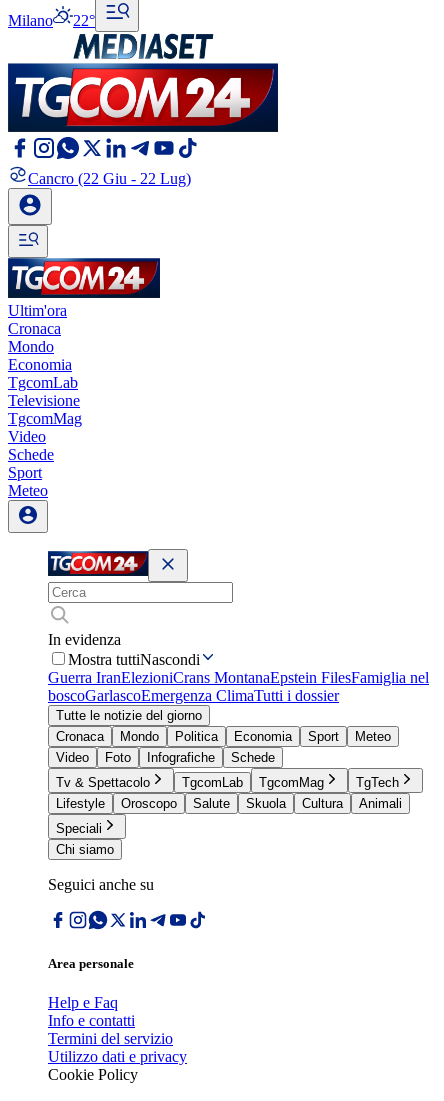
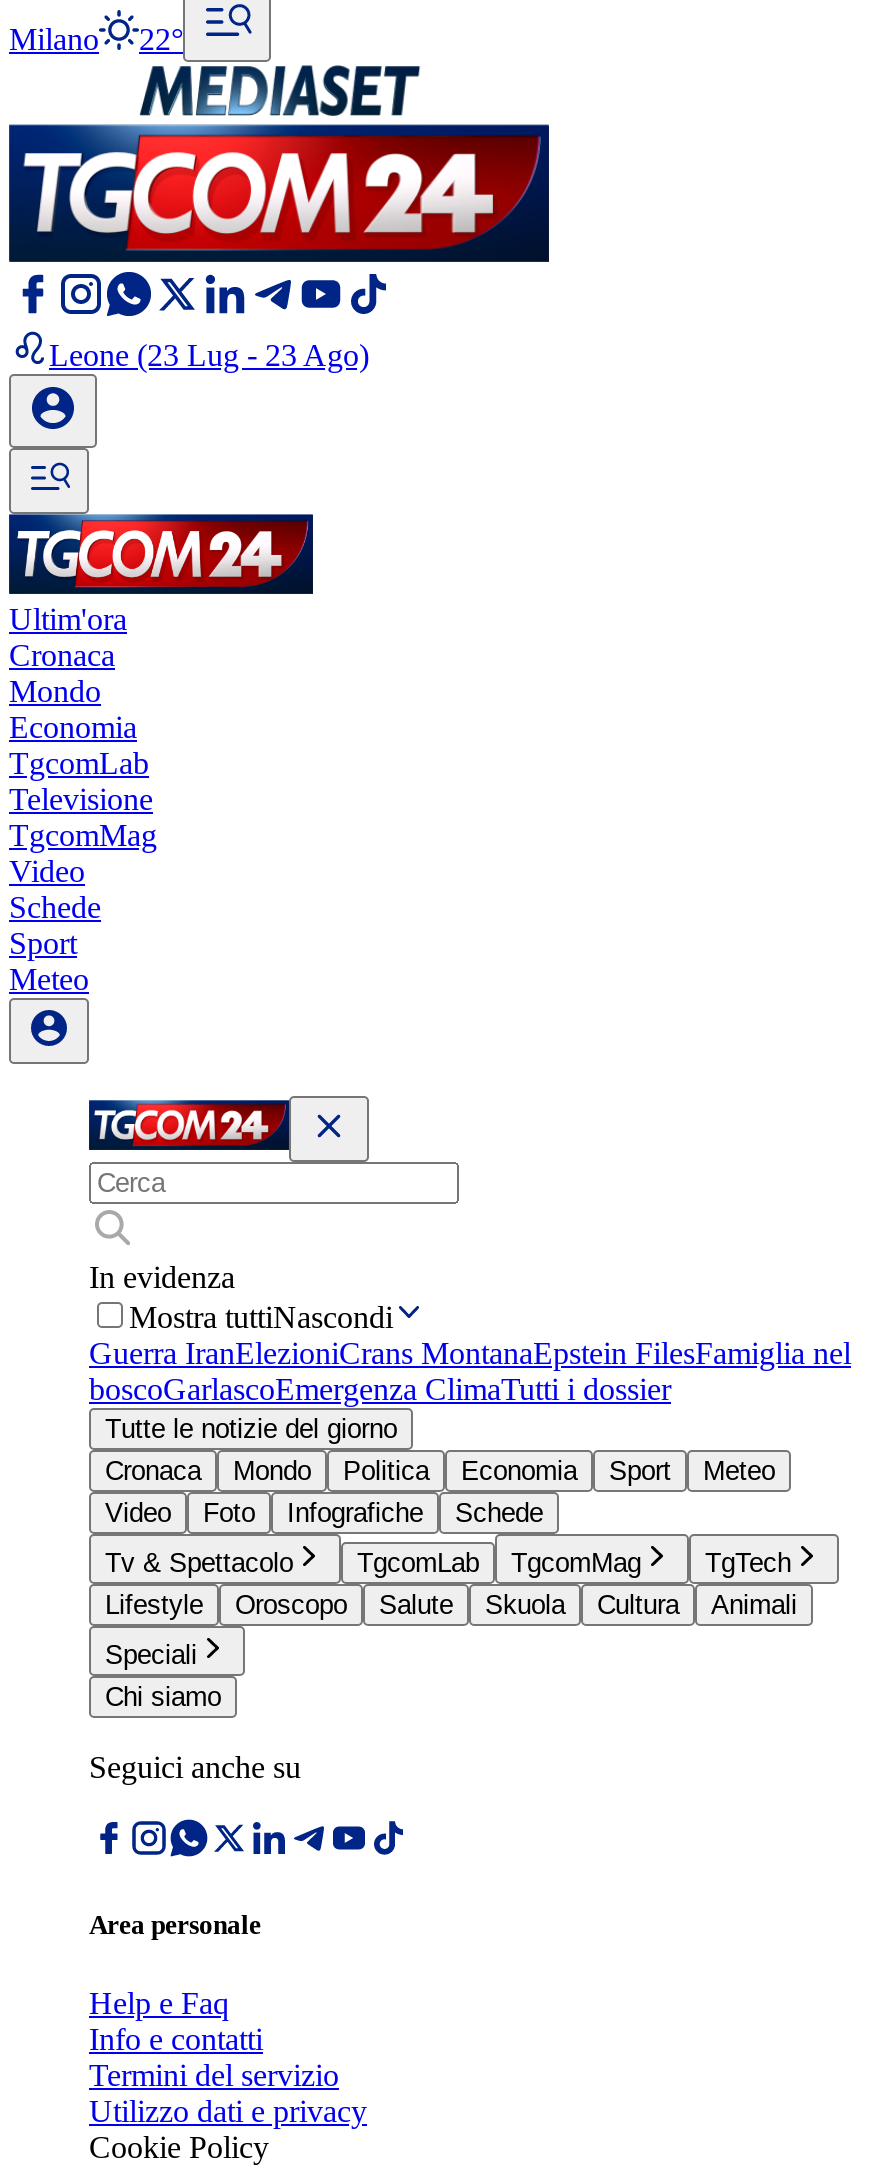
- Cancro (22 Giu - 22 Lug)
+ Leone (23 Lug - 23 Ago)
